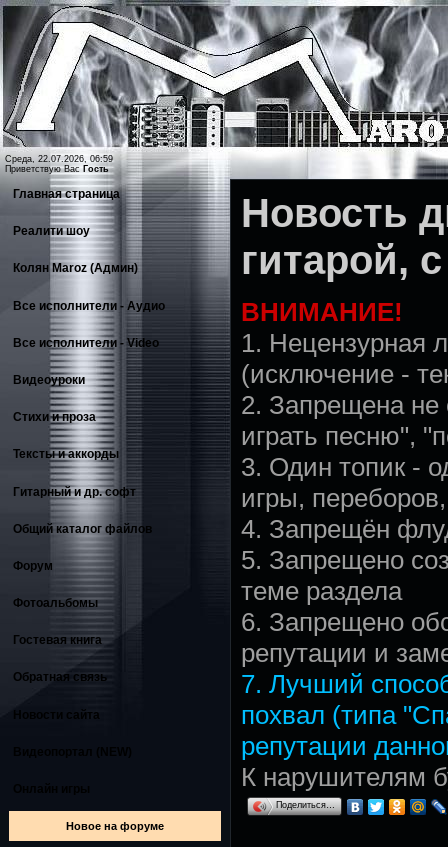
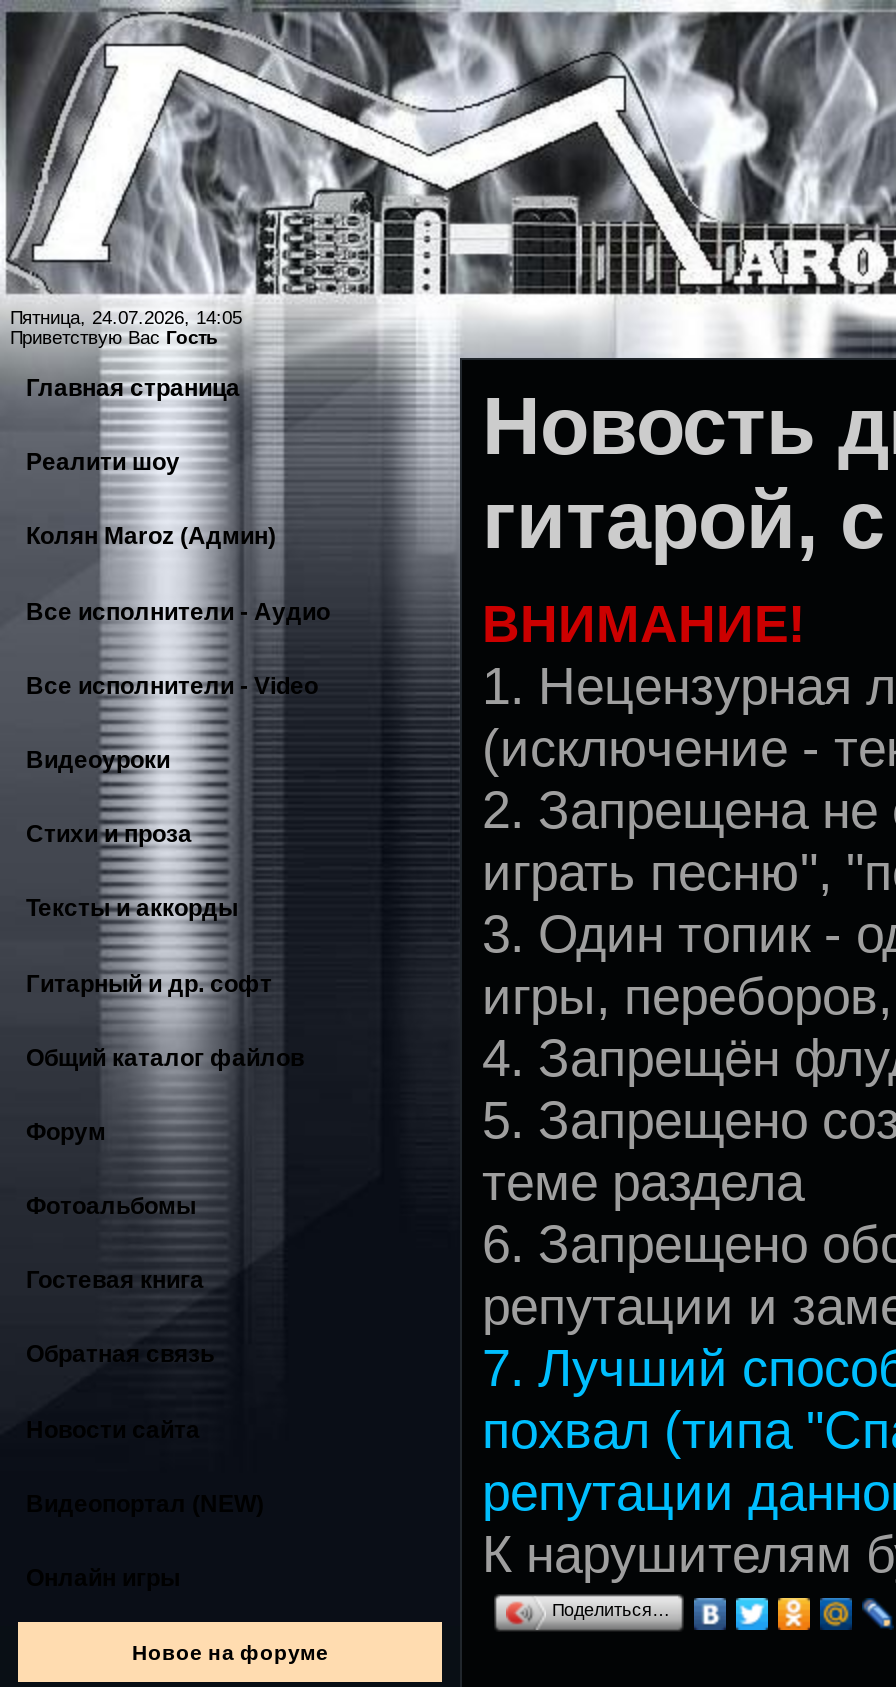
- Среда, 22.07.2026, 06:59
+ Пятница, 24.07.2026, 14:05
